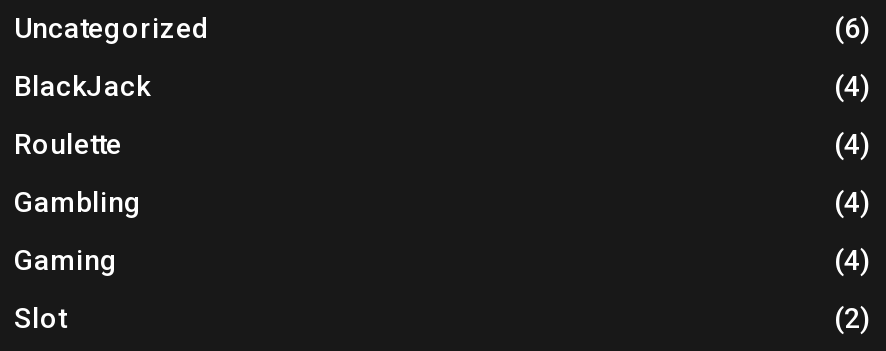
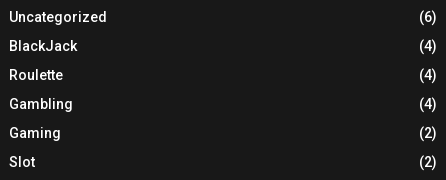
- (4)
+ (2)
